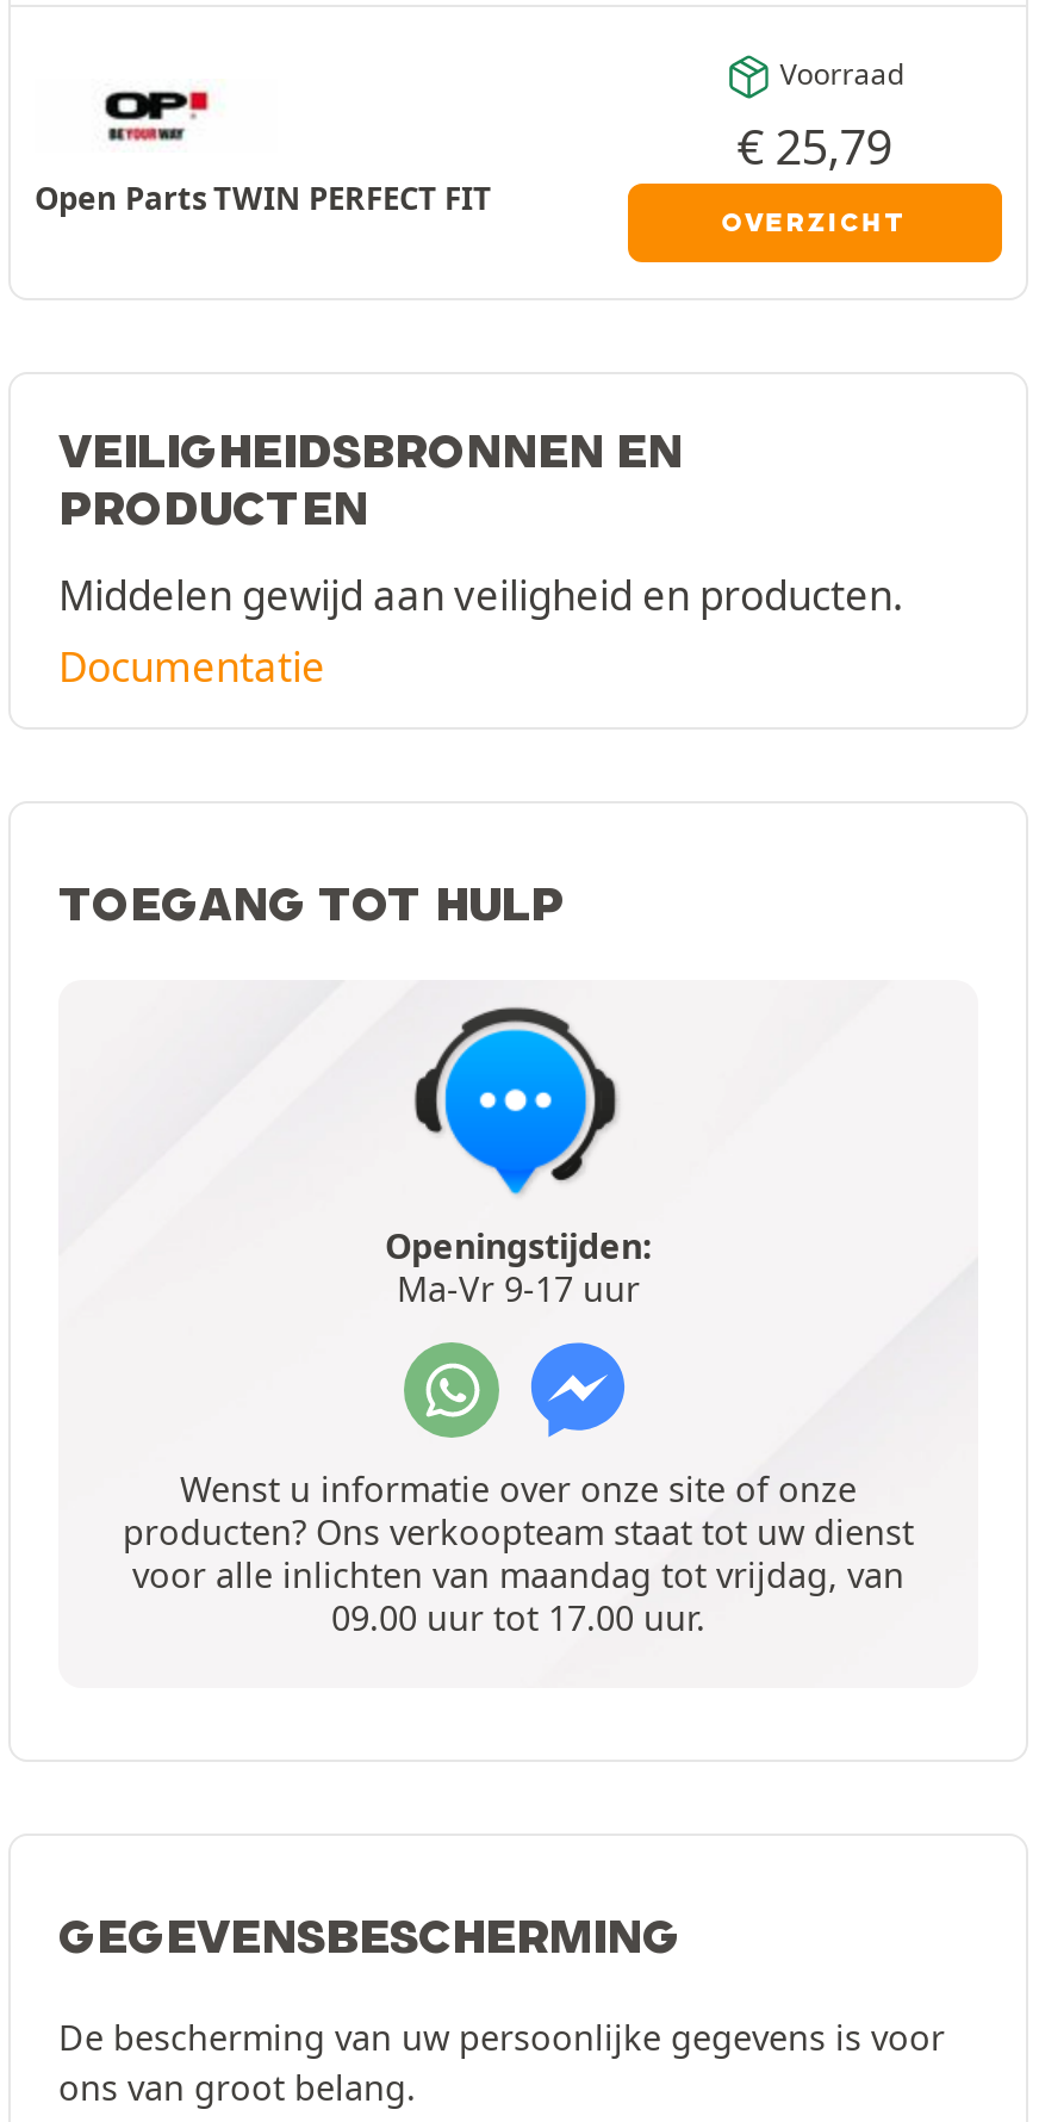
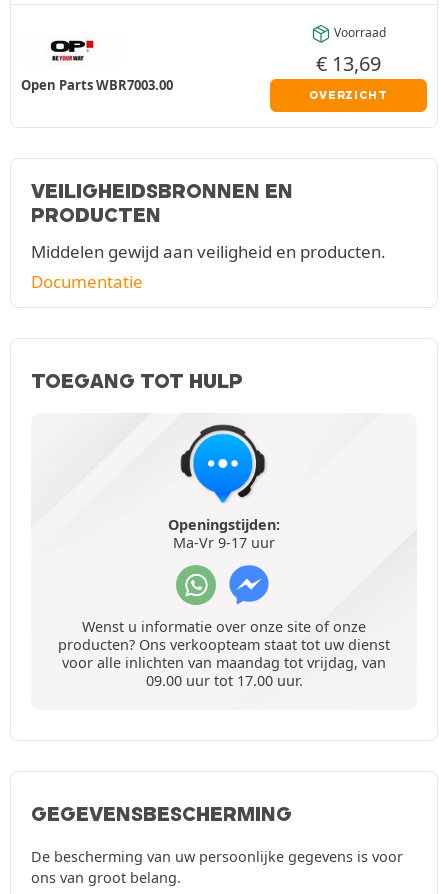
- € 25,79
+ € 13,69

- Open Parts TWIN PERFECT FIT
+ Open Parts WBR7003.00
